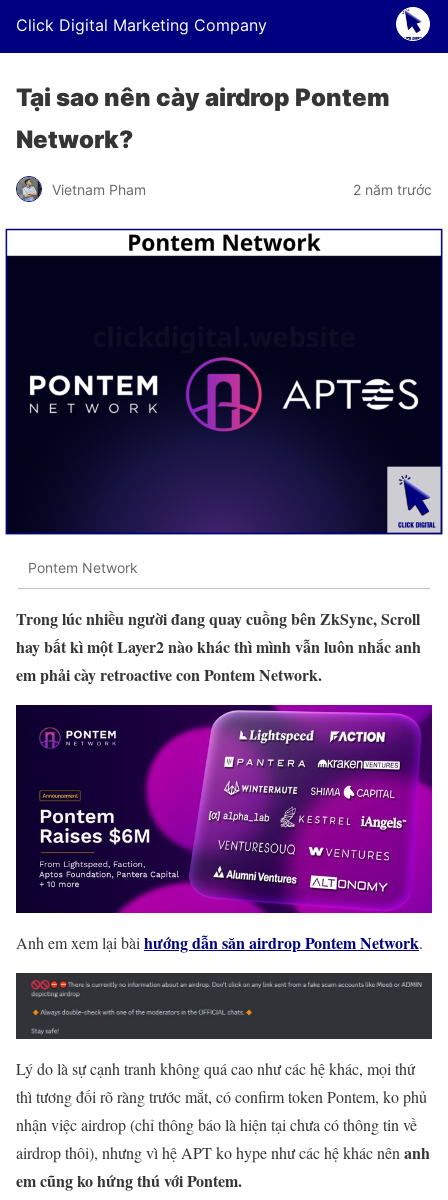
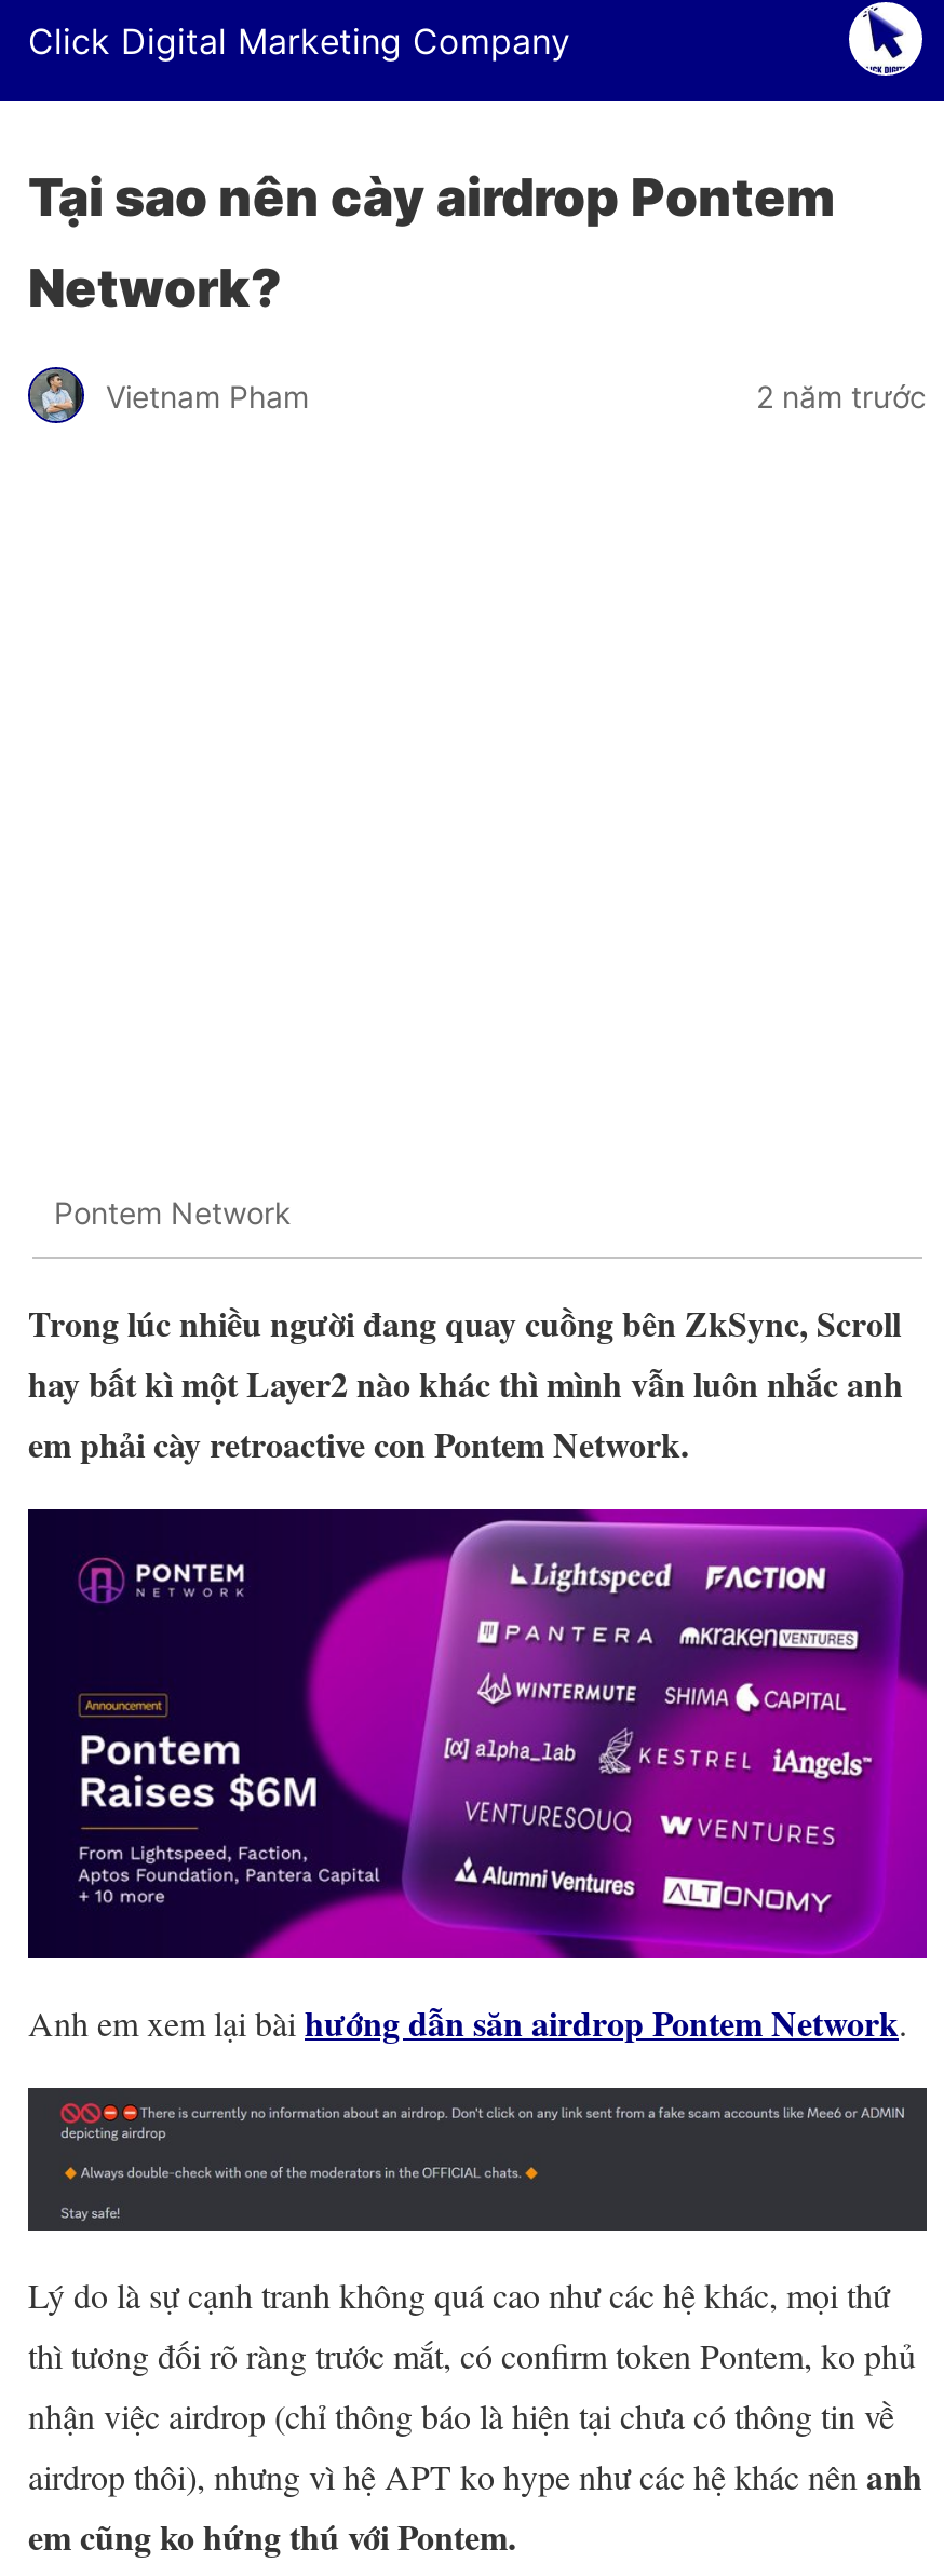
- [image]
